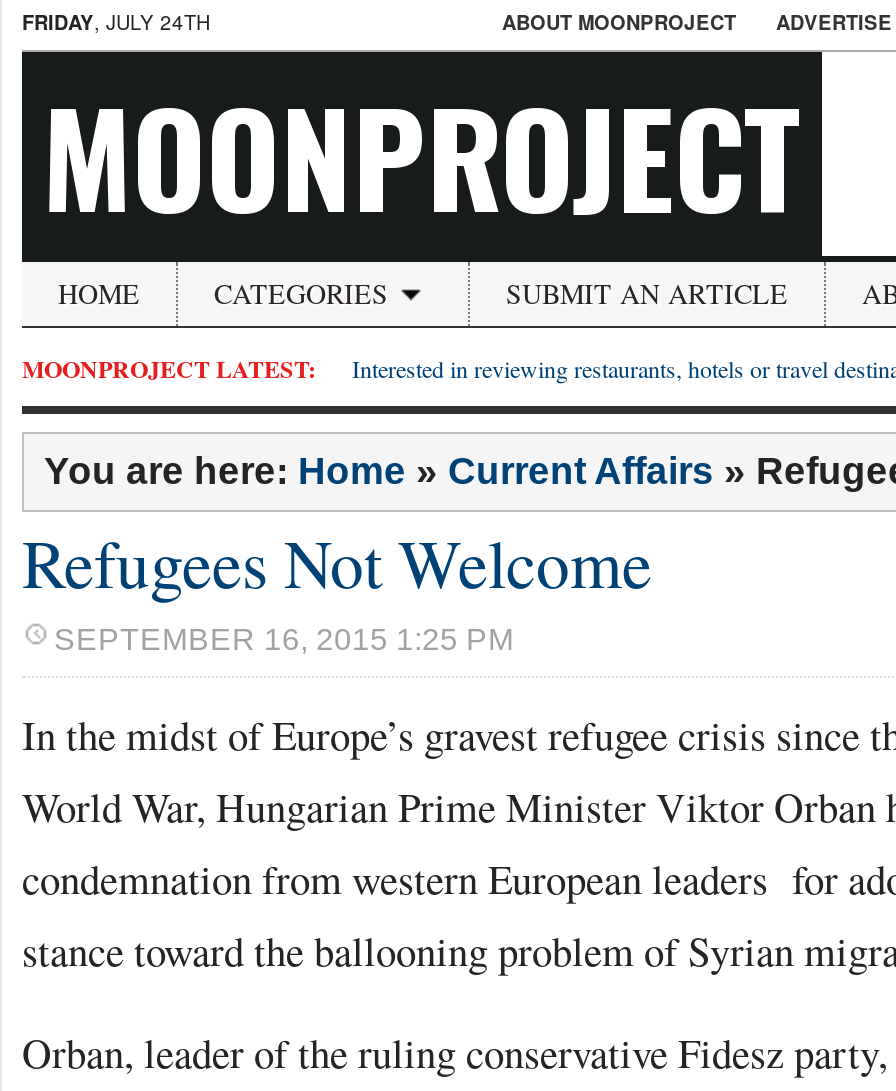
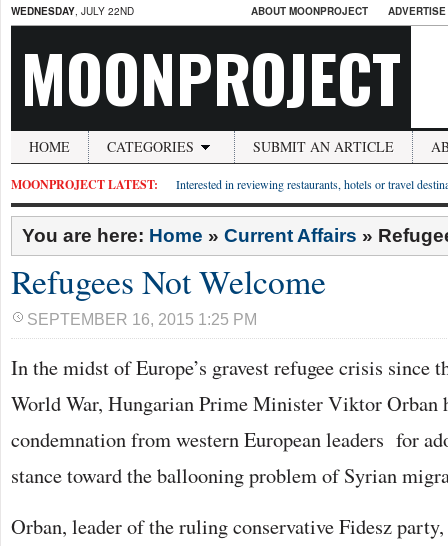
- FRIDAY, JULY 24TH
+ WEDNESDAY, JULY 22ND
